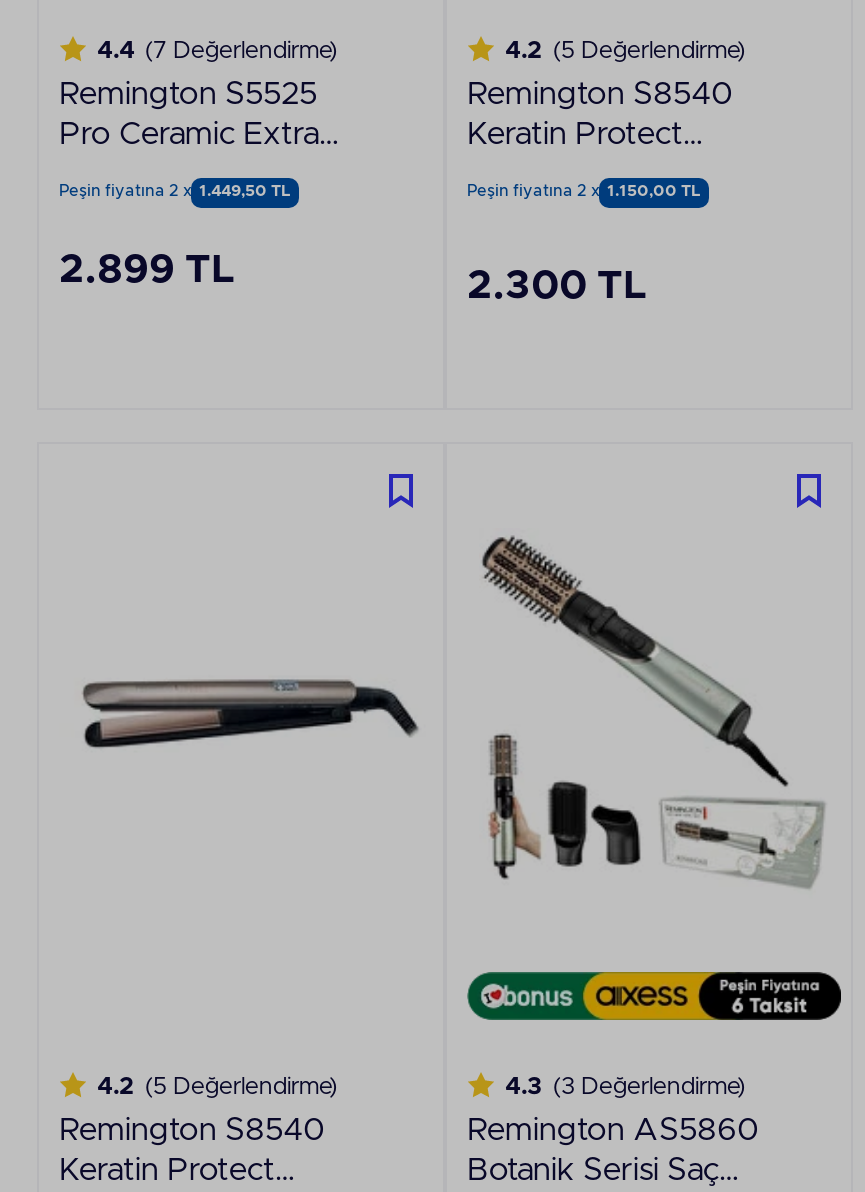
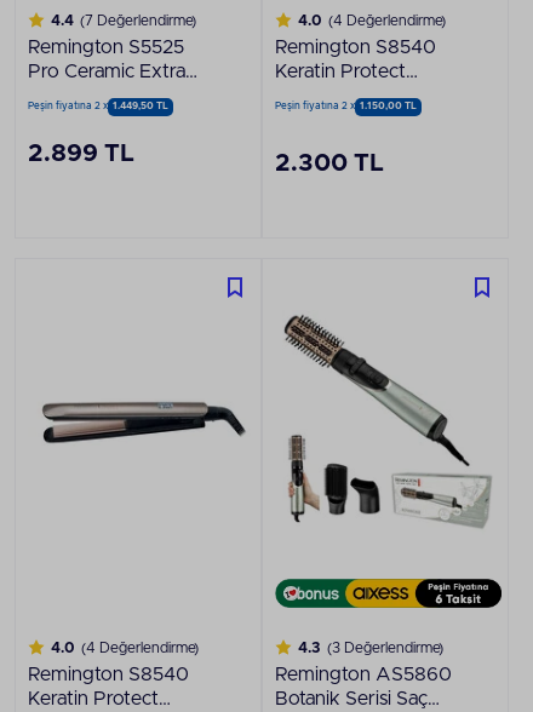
- 4.2 (5 Değerlendirme)
+ 4.0 (4 Değerlendirme)

- 4.2 (5 Değerlendirme)
+ 4.0 (4 Değerlendirme)
